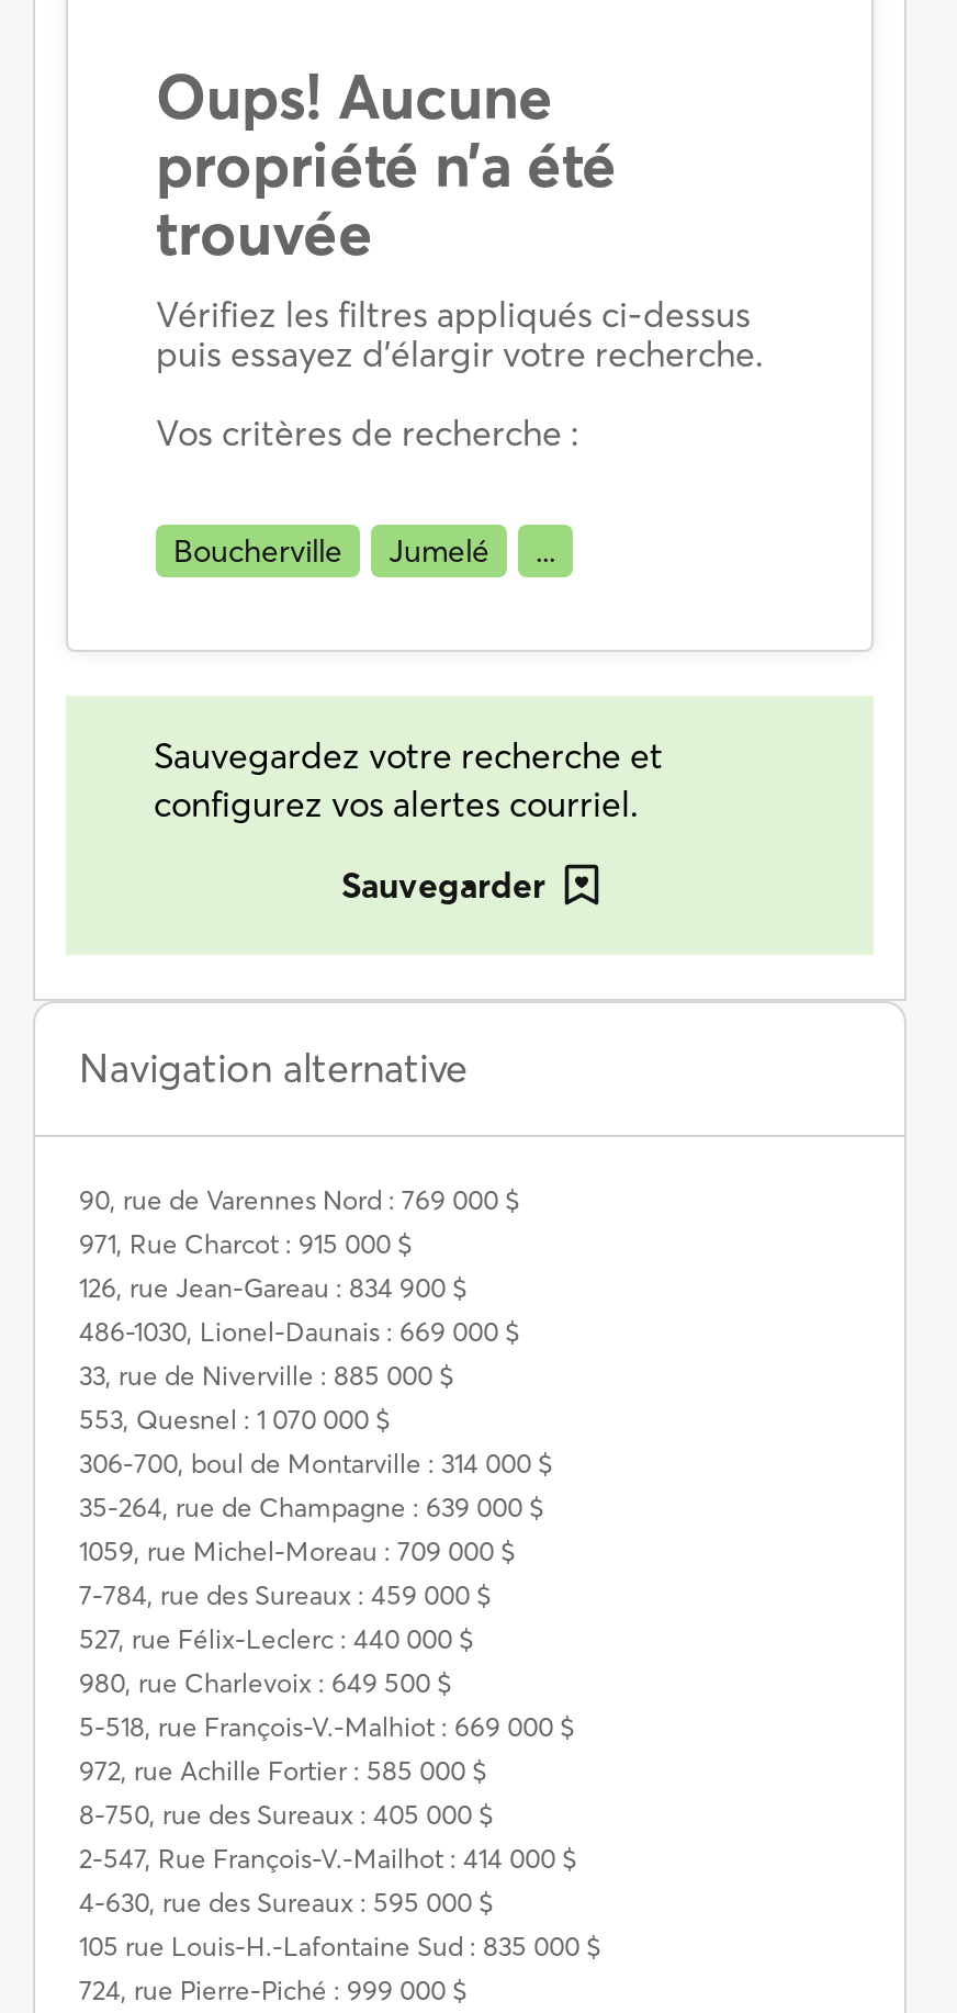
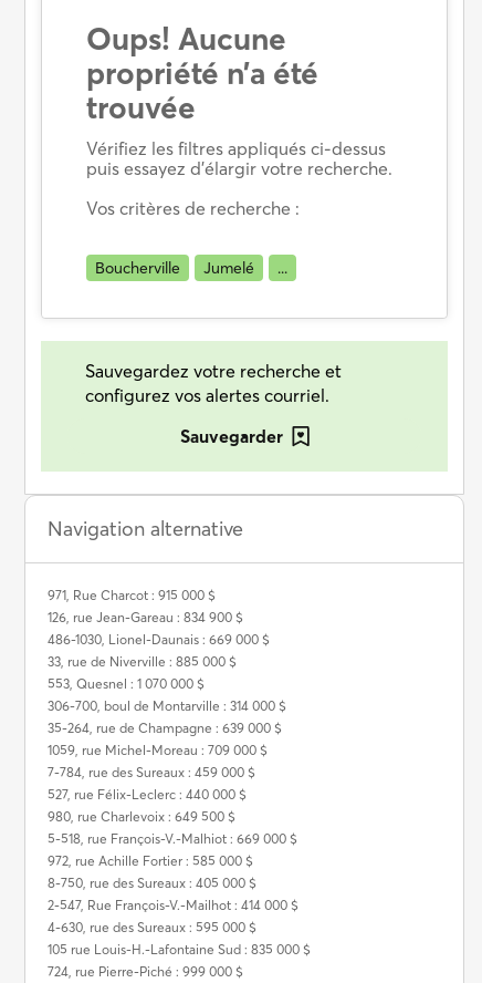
- 90, rue de Varennes Nord : 769 000 $
